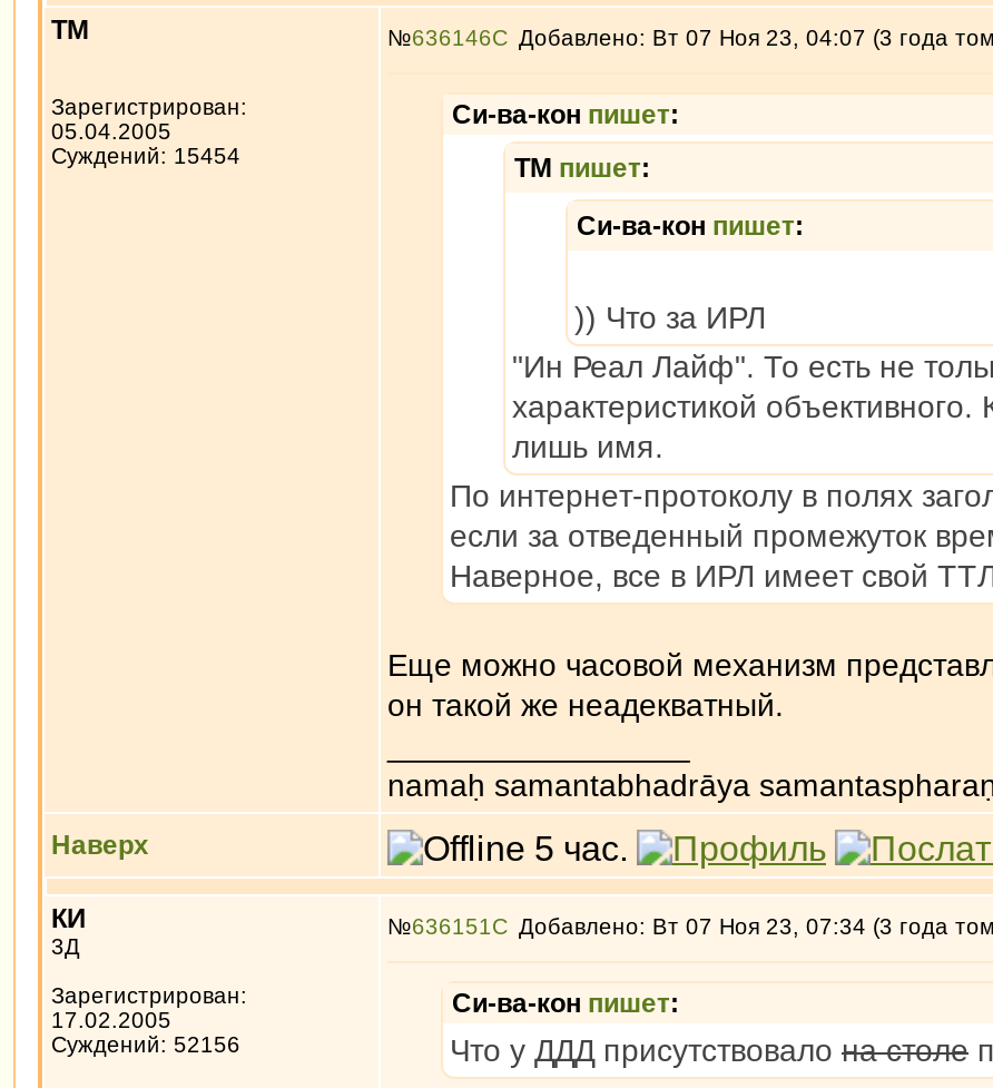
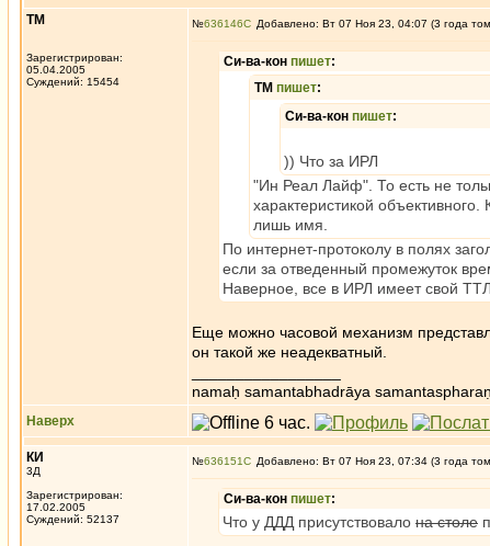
- Суждений: 52156
+ Суждений: 52137
